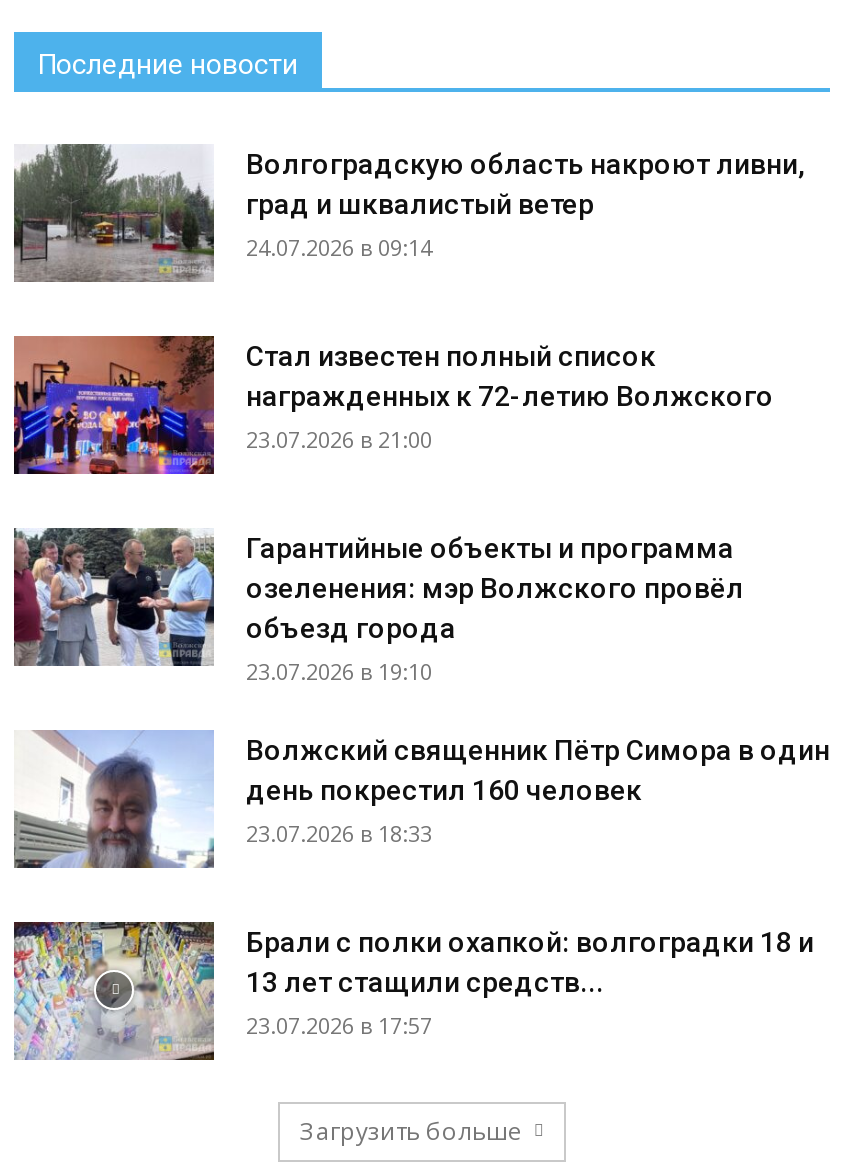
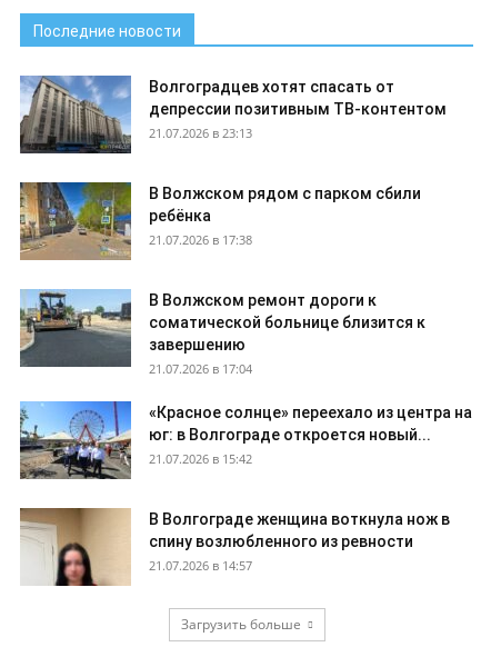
- [image]
- Волгоградскую область накроют ливни,
- град и шквалистый ветер
- 24.07.2026 в 09:14
+ [image]
+ Волгоградцев хотят спасать от
+ депрессии позитивным ТВ-контентом
+ 21.07.2026 в 23:13

- [image]
- Стал известен полный список
- награжденных к 72-летию Волжского
- 23.07.2026 в 21:00
+ [image]
+ В Волжском рядом с парком сбили
+ ребёнка
+ 21.07.2026 в 17:38

- [image]
- Гарантийные объекты и программа
- озеленения: мэр Волжского провёл
- объезд города
- 23.07.2026 в 19:10
+ [image]
+ В Волжском ремонт дороги к
+ соматической больнице близится к
+ завершению
+ 21.07.2026 в 17:04

- [image]
- Волжский священник Пётр Симора в один
- день покрестил 160 человек
- 23.07.2026 в 18:33
+ [image]
+ «Красное солнце» переехало из центра на
+ юг: в Волгограде откроется новый...
+ 21.07.2026 в 15:42

- [image]
- Брали с полки охапкой: волгоградки 18 и
- 13 лет стащили средств...
- 23.07.2026 в 17:57
+ [image]
+ В Волгограде женщина воткнула нож в
+ спину возлюбленного из ревности
+ 21.07.2026 в 14:57
